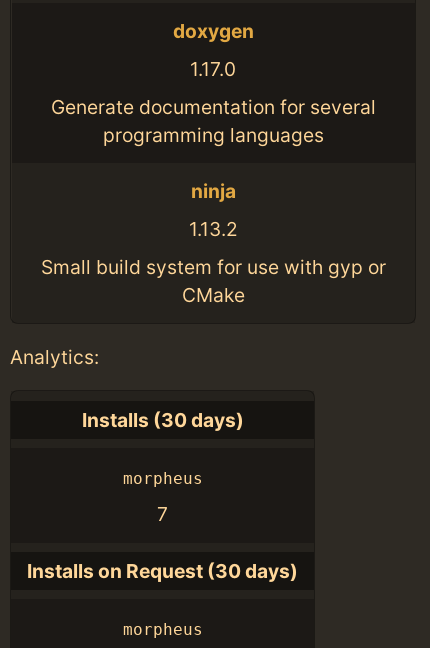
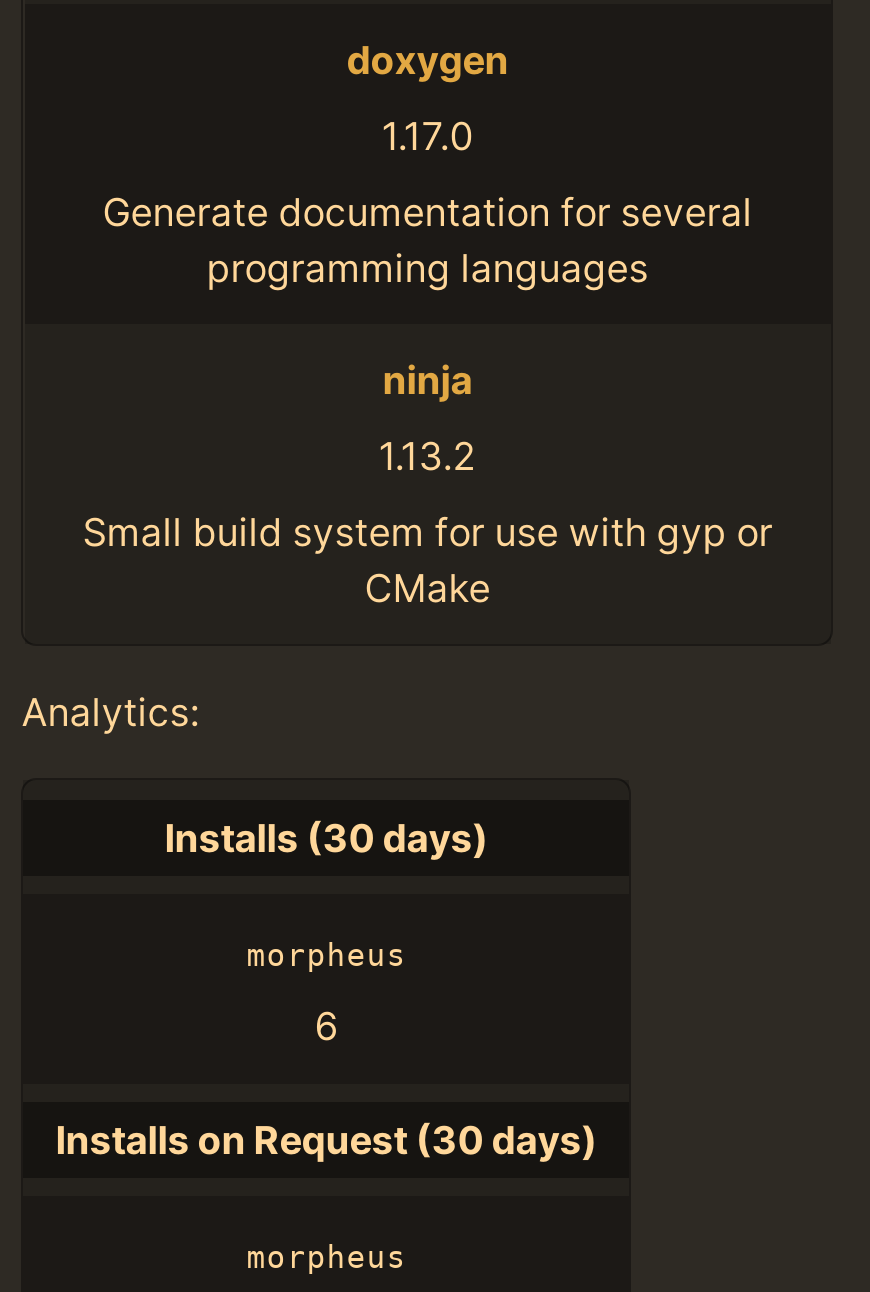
- 7
+ 6
